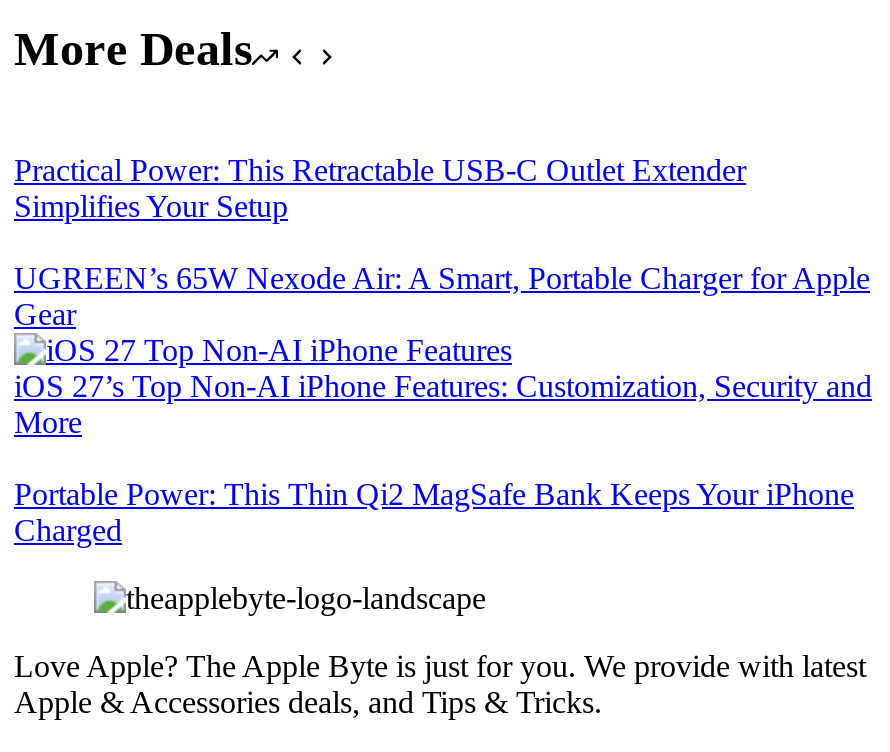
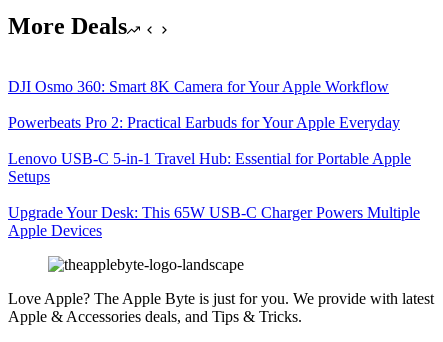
- Practical Power: This Retractable USB-C Outlet Extender
- Simplifies Your Setup
+ DJI Osmo 360: Smart 8K Camera for Your Apple Workflow

- UGREEN’s 65W Nexode Air: A Smart, Portable Charger for Apple
- Gear
+ Powerbeats Pro 2: Practical Earbuds for Your Apple Everyday

- iOS 27’s Top Non-AI iPhone Features: Customization, Security and
- More
+ Lenovo USB-C 5-in-1 Travel Hub: Essential for Portable Apple
+ Setups

- Portable Power: This Thin Qi2 MagSafe Bank Keeps Your iPhone
- Charged
+ Upgrade Your Desk: This 65W USB-C Charger Powers Multiple
+ Apple Devices
